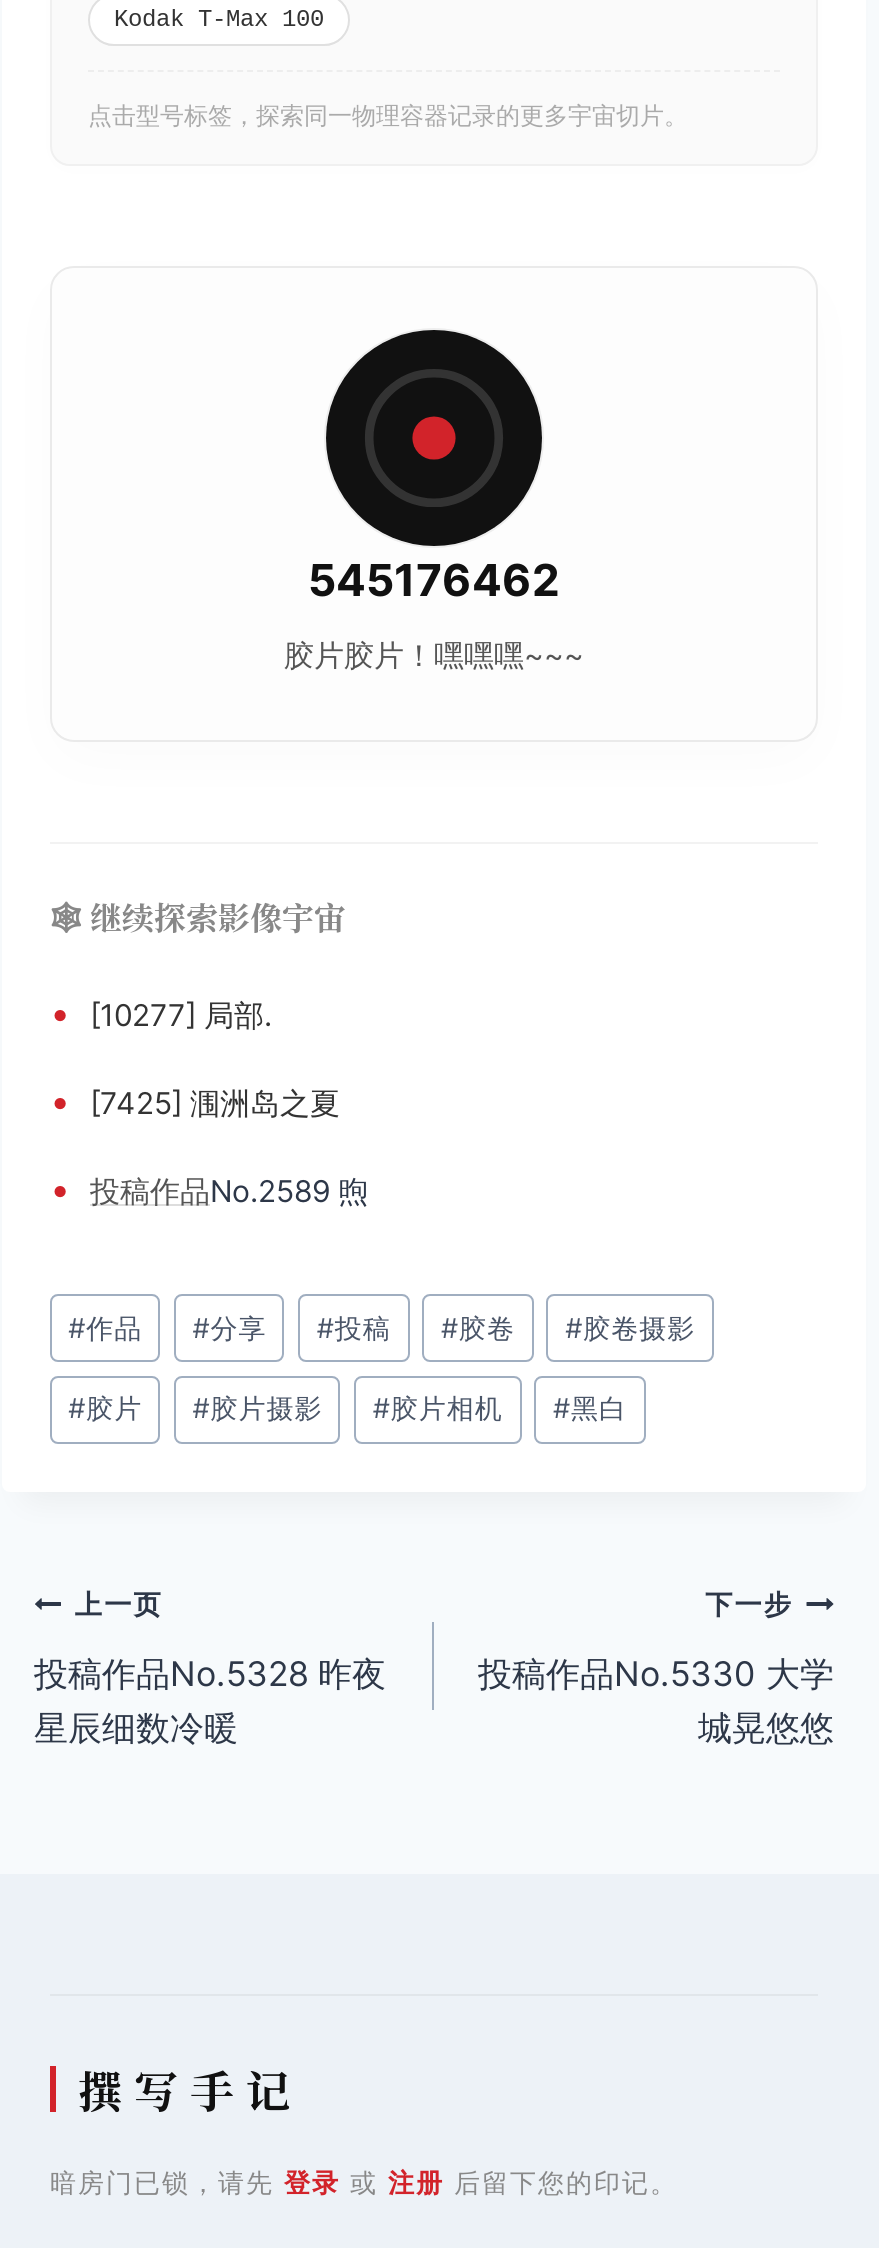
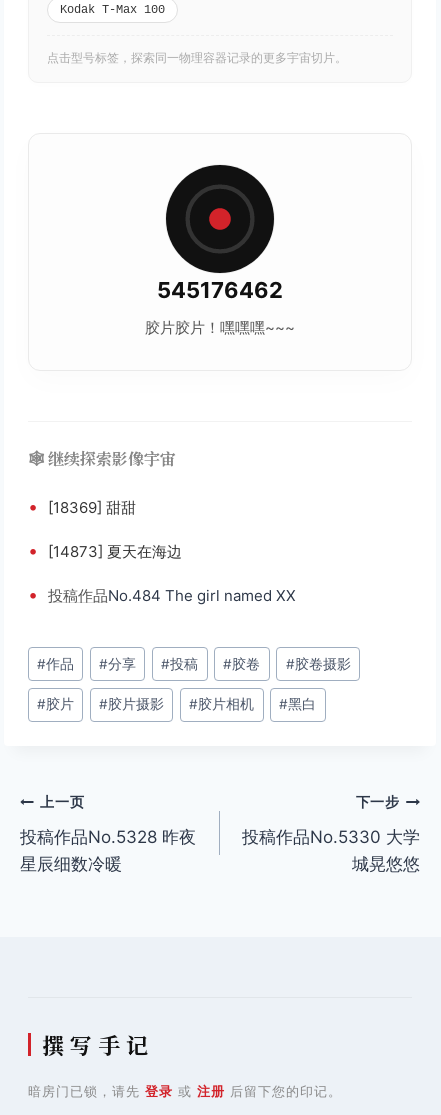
- • [10277] 局部.
+ • [18369] 甜甜

- • [7425] 涠洲岛之夏
+ • [14873] 夏天在海边

- • 投稿作品No.2589 煦
+ • 投稿作品No.484 The girl named XX
